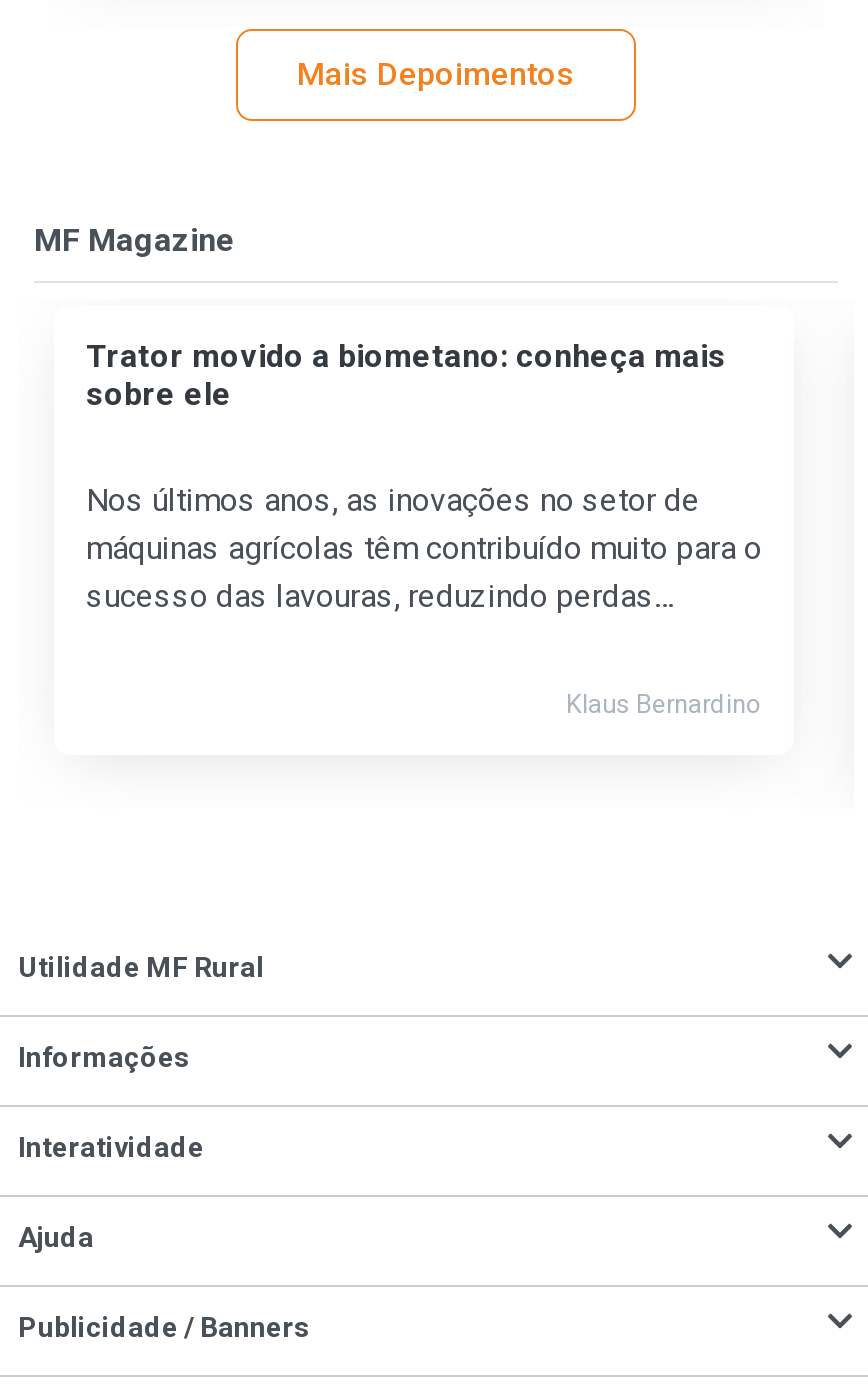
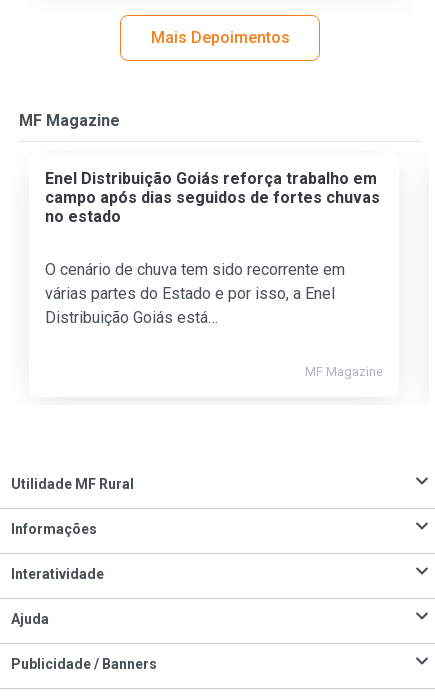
- Trator movido a biometano: conheça mais
- sobre ele
+ Enel Distribuição Goiás reforça trabalho em
+ campo após dias seguidos de fortes chuvas
+ no estado

- Nos últimos anos, as inovações no setor de
- máquinas agrícolas têm contribuído muito para o
- sucesso das lavouras, reduzindo perdas…
+ O cenário de chuva tem sido recorrente em
+ várias partes do Estado e por isso, a Enel
+ Distribuição Goiás está…

- Klaus Bernardino
+ MF Magazine
